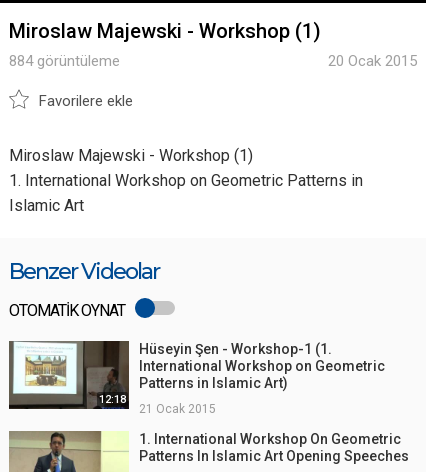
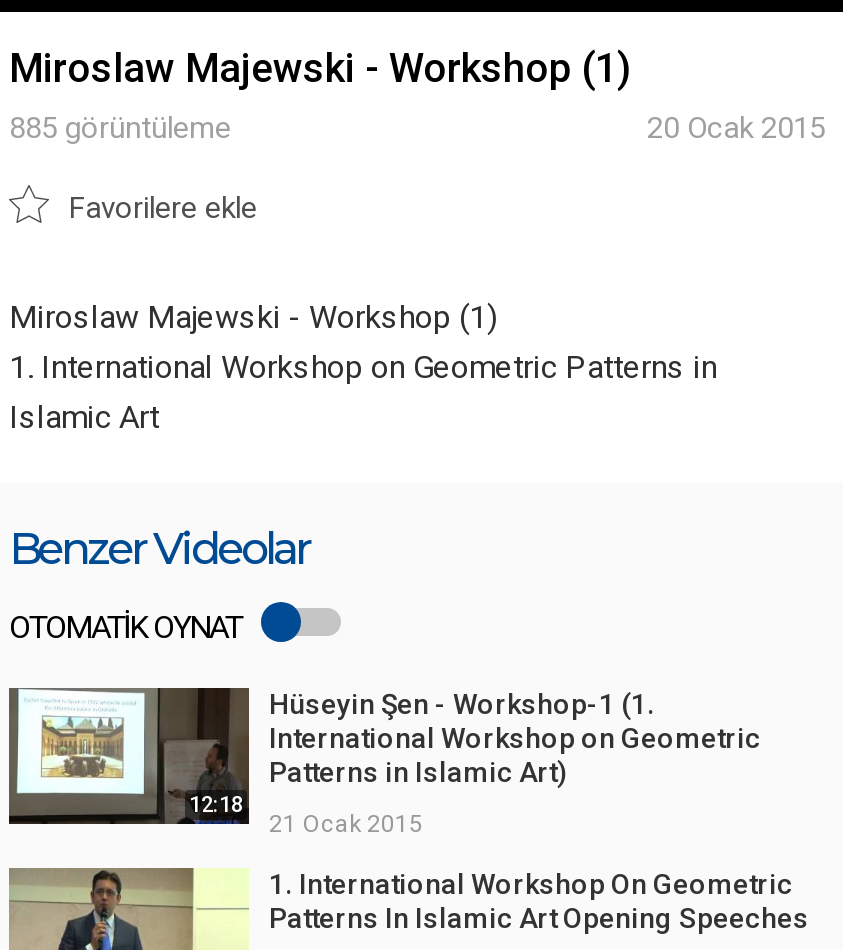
- 884 görüntüleme
+ 885 görüntüleme
